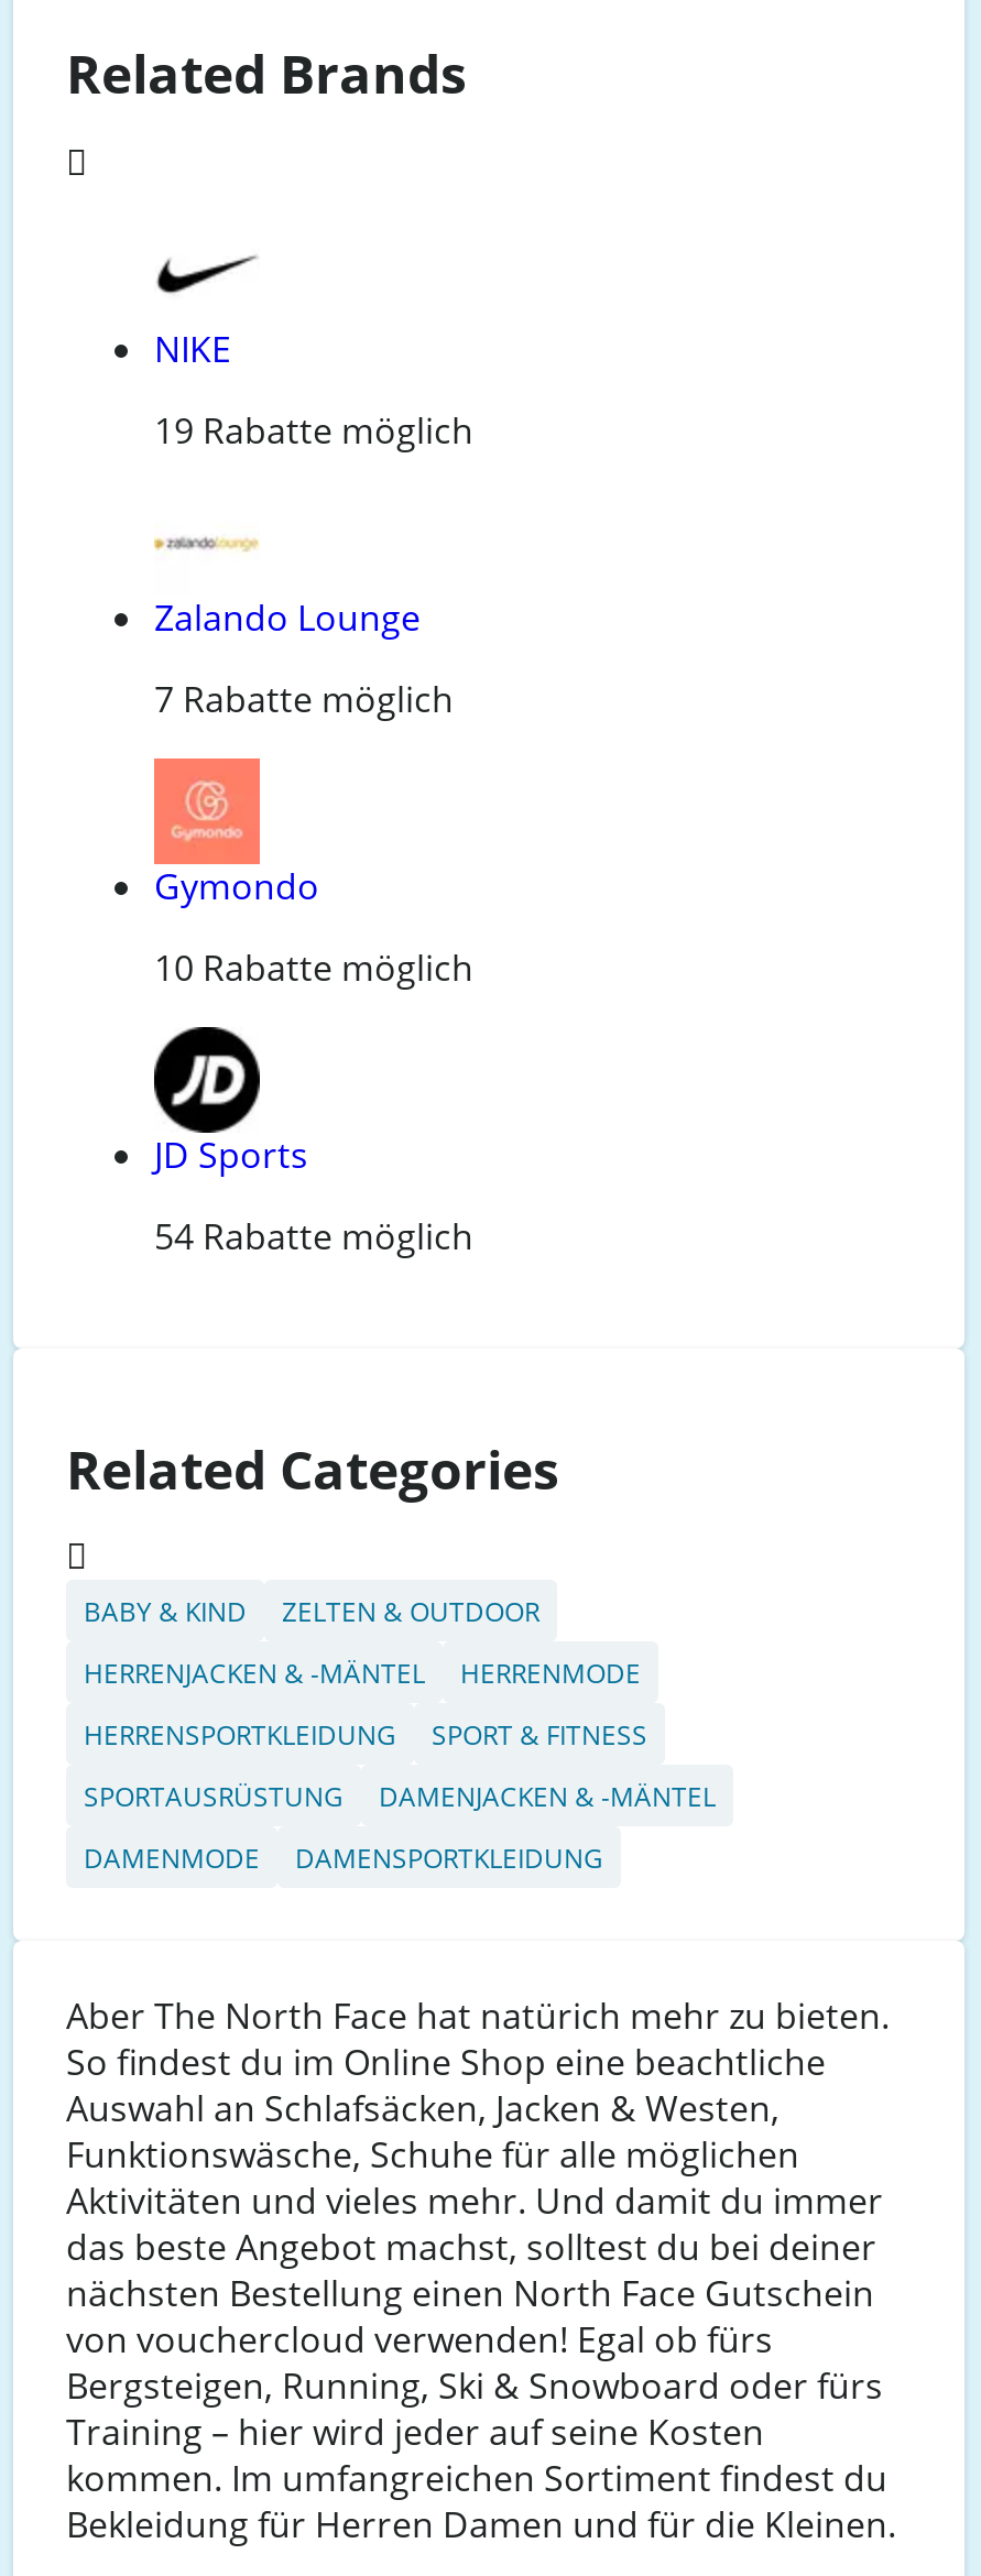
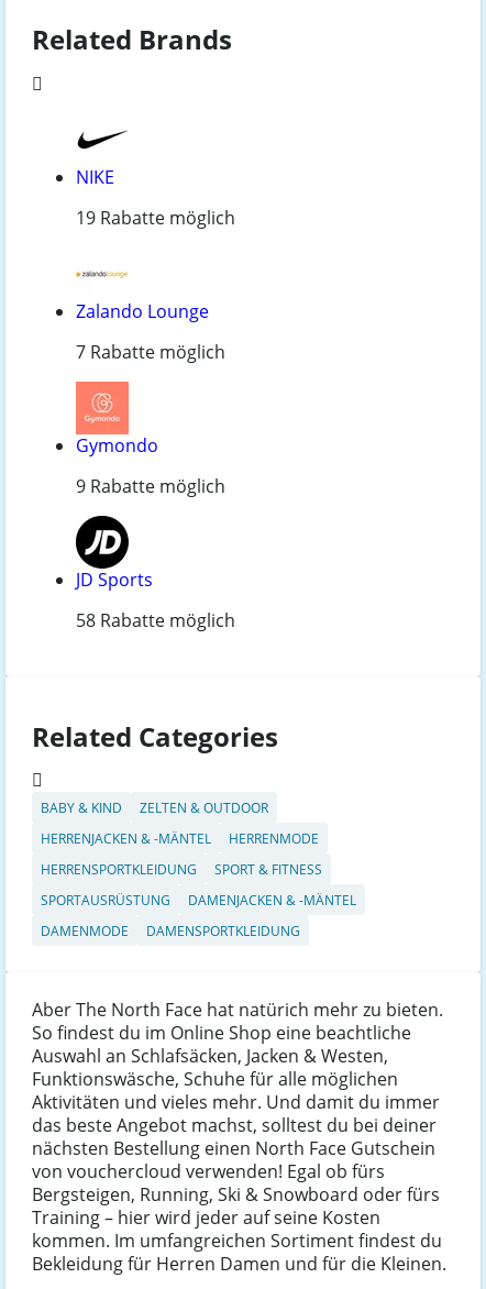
- 10 Rabatte möglich
+ 9 Rabatte möglich

- 54 Rabatte möglich
+ 58 Rabatte möglich
